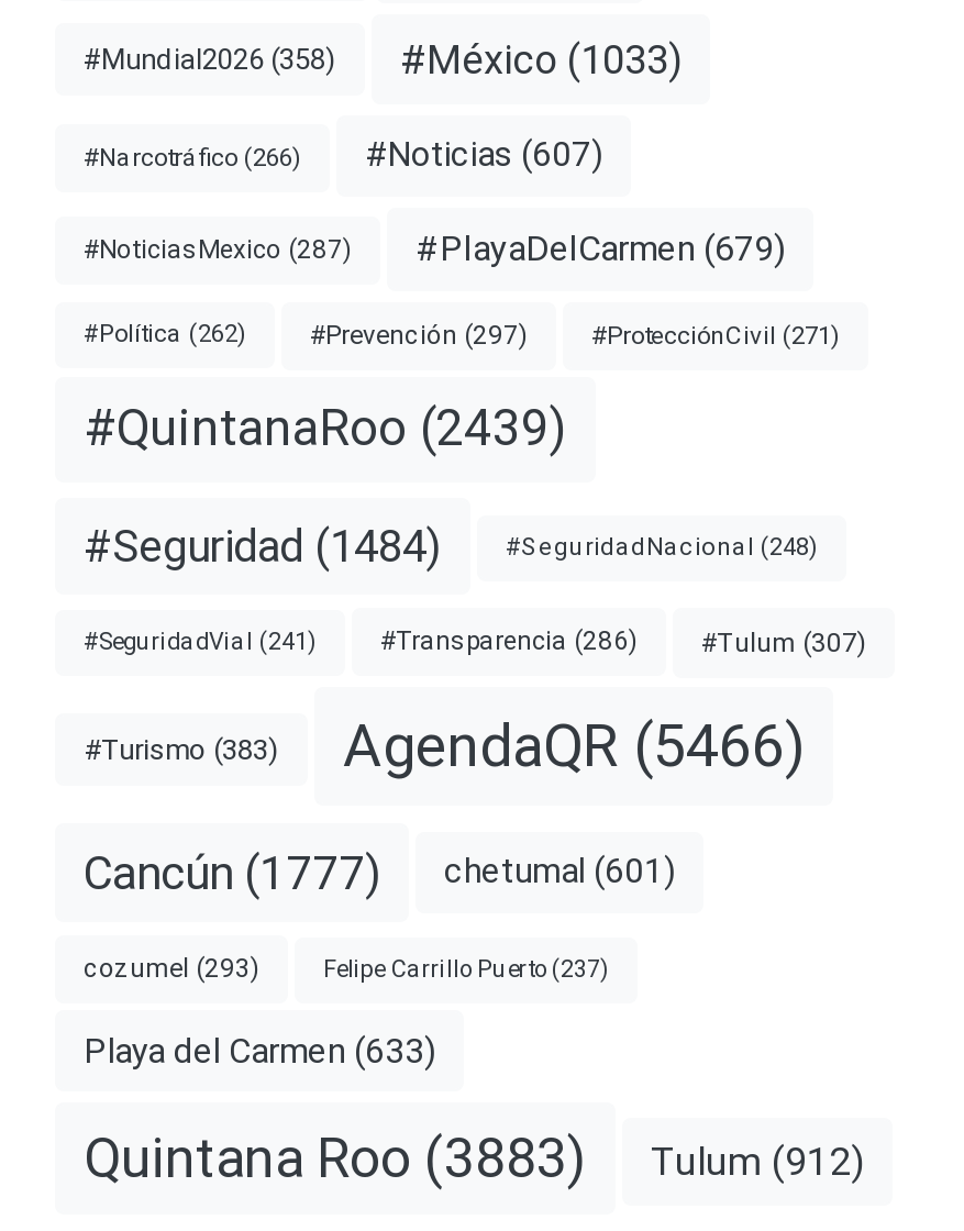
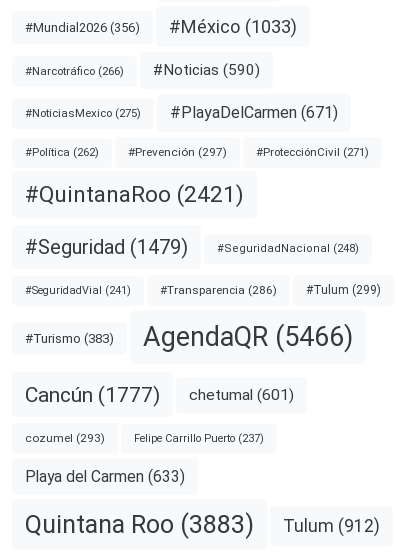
- #Mundial2026 (358) #México (1033)
+ #Mundial2026 (356) #México (1033)

- #Noticias (607)
+ #Noticias (590)

- #NoticiasMexico (287)
+ #NoticiasMexico (275)

- #PlayaDelCarmen (679)
+ #PlayaDelCarmen (671)

- #QuintanaRoo (2439)
+ #QuintanaRoo (2421)

- #Seguridad (1484)
+ #Seguridad (1479)

- #Tulum (307)
+ #Tulum (299)
